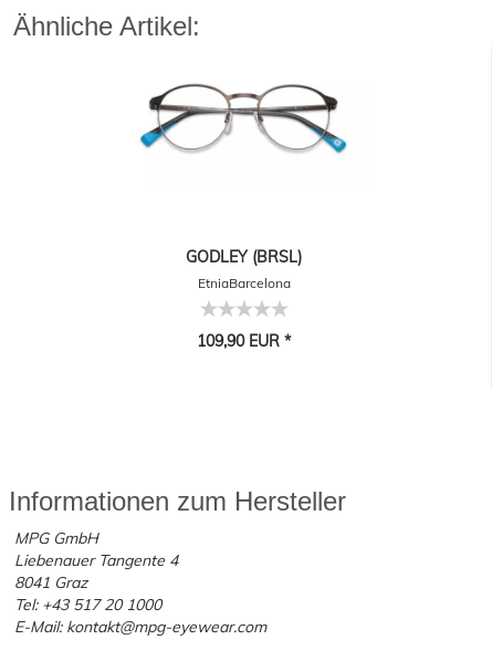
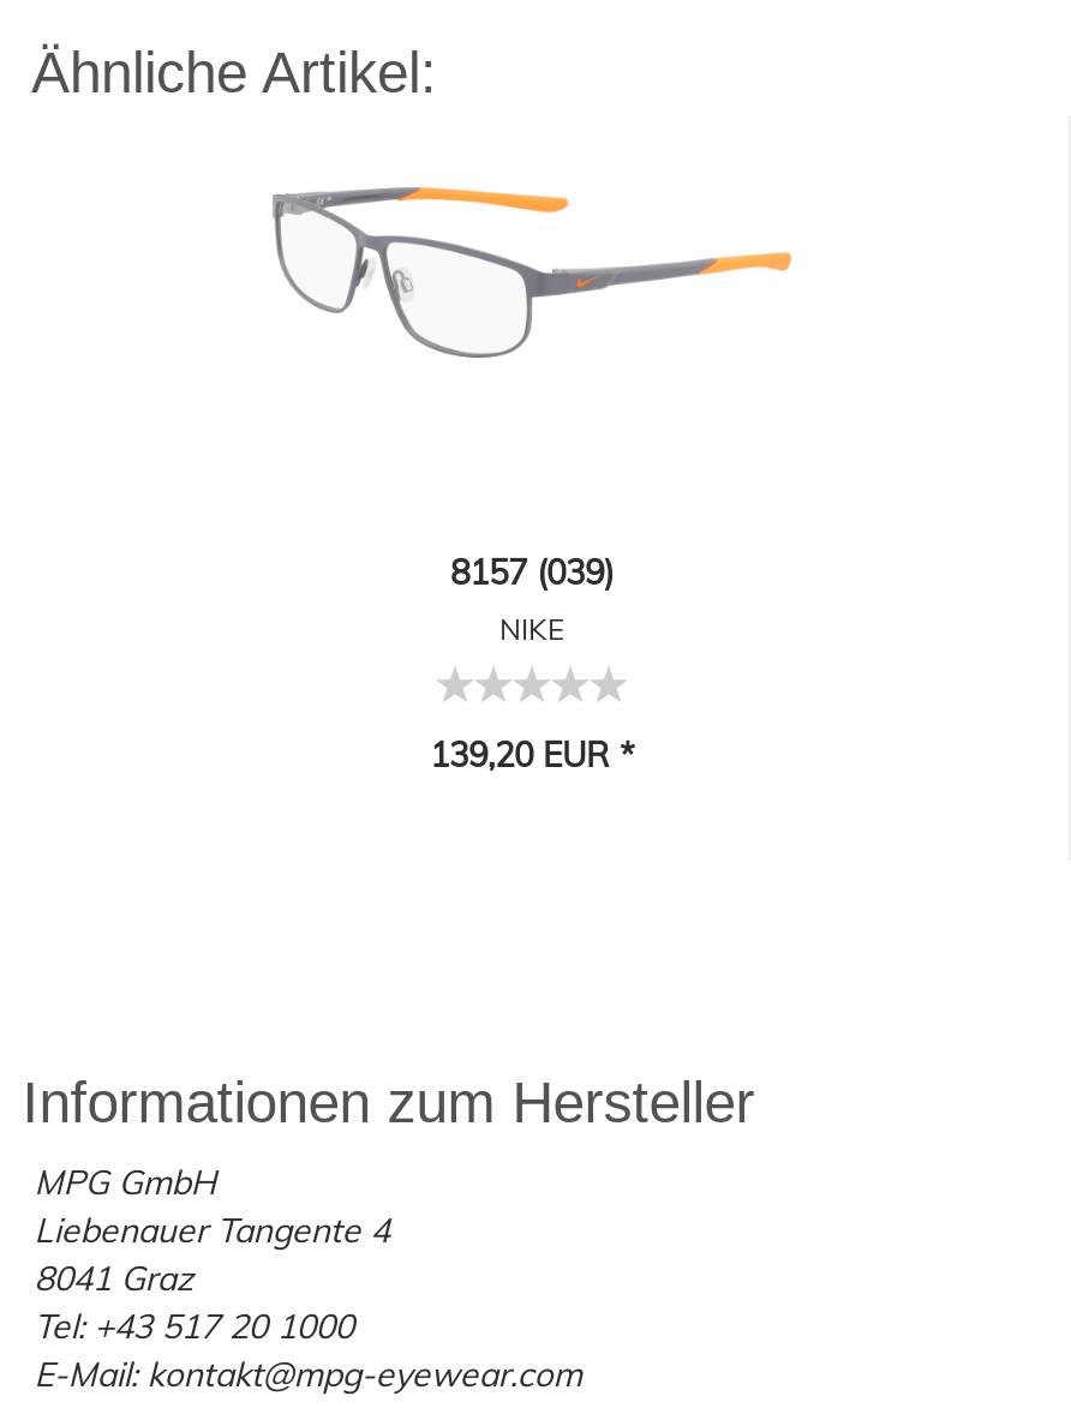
- [image]
+ [image]

- GODLEY (BRSL)
- EtniaBarcelona
+ 8157 (039)
+ NIKE

- 109,90 EUR *
+ 139,20 EUR *
